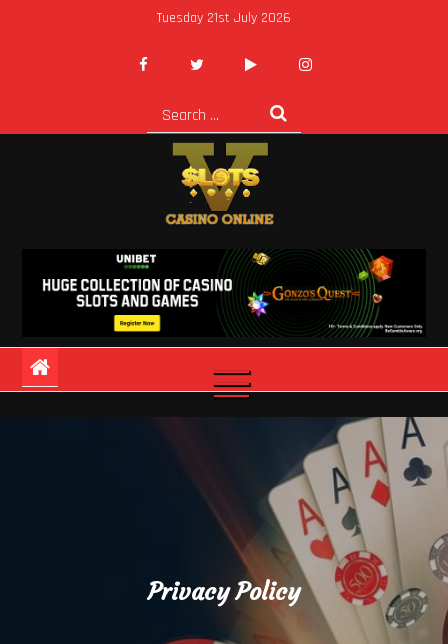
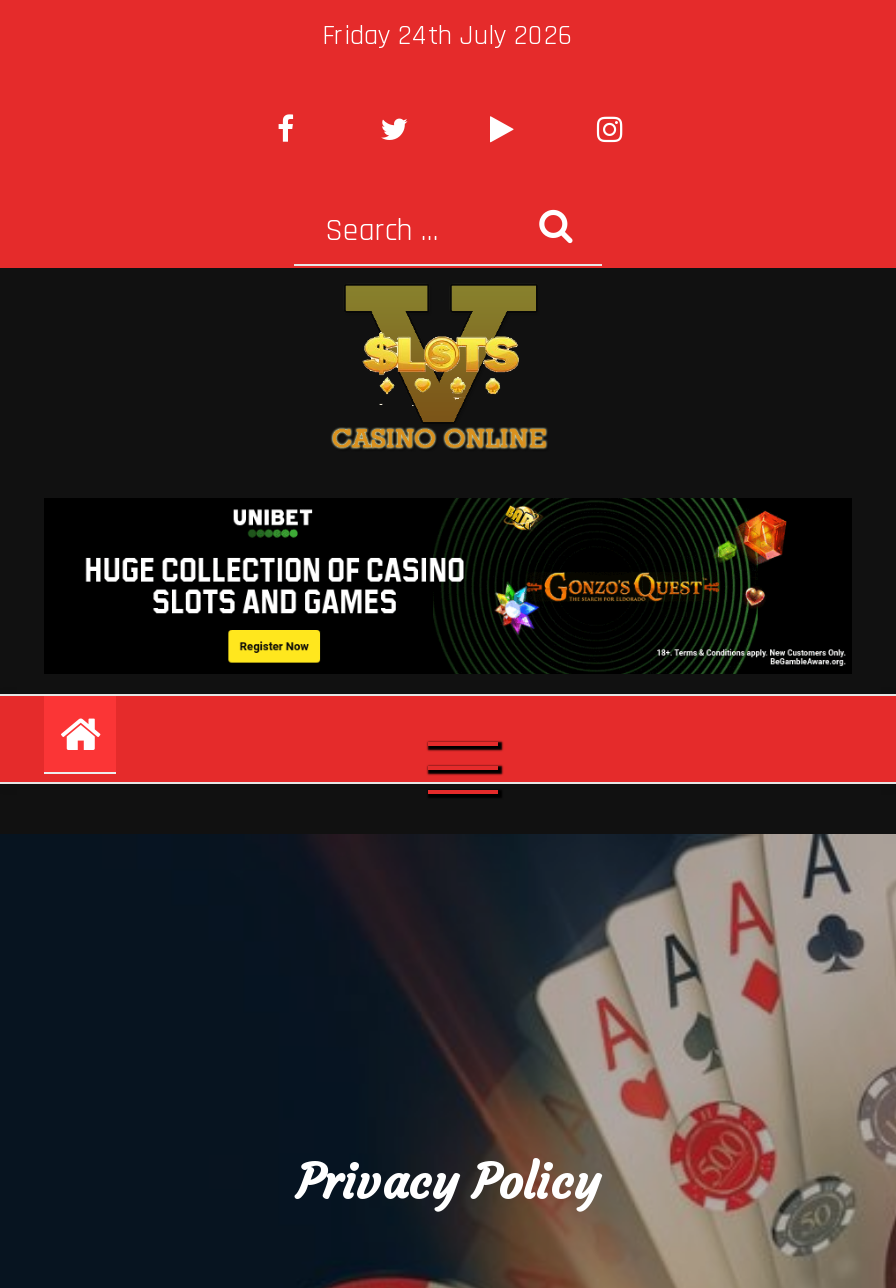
- Tuesday 21st July 2026
+ Friday 24th July 2026
